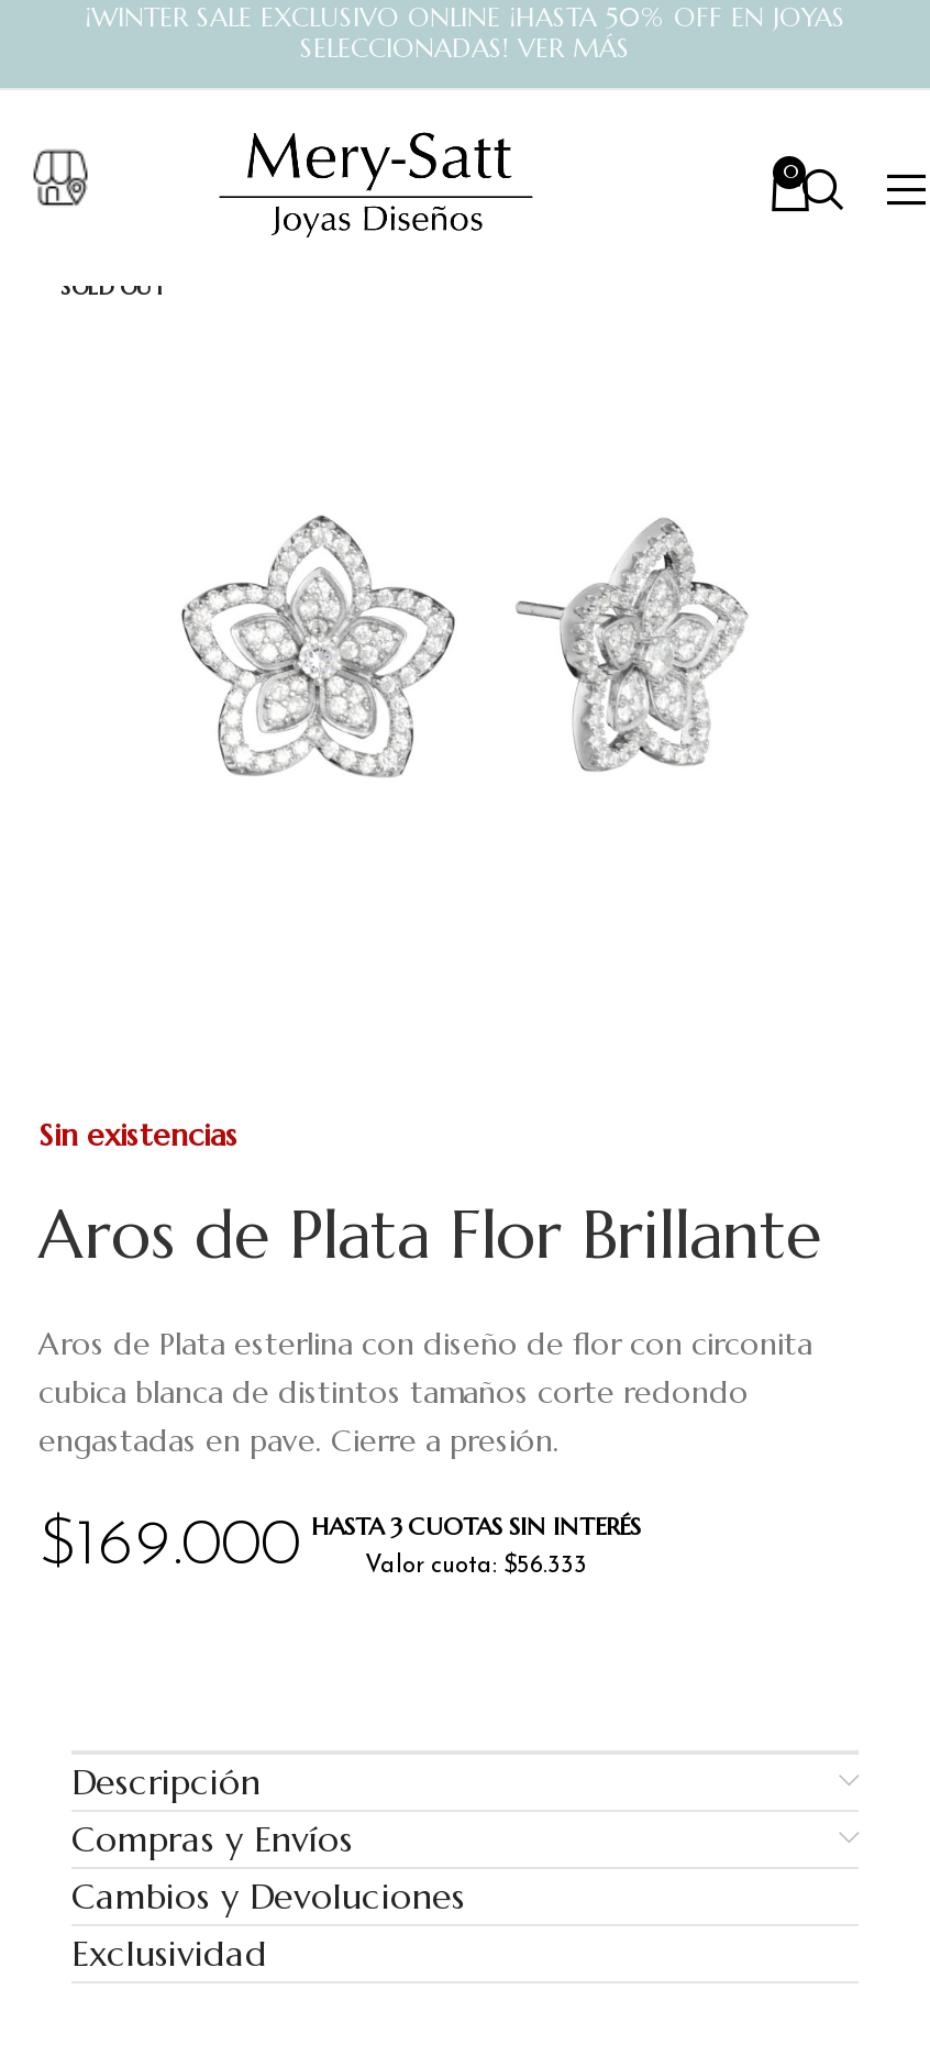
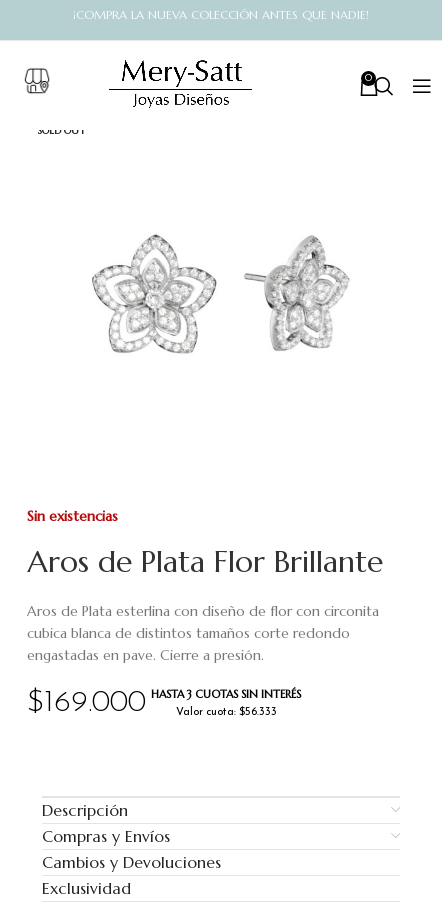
- ¡WINTER SALE EXCLUSIVO ONLINE ¡HASTA 50% OFF EN JOYAS
- SELECCIONADAS! VER MÁS
+ ¡COMPRA LA NUEVA COLECCIÓN ANTES QUE NADIE!
